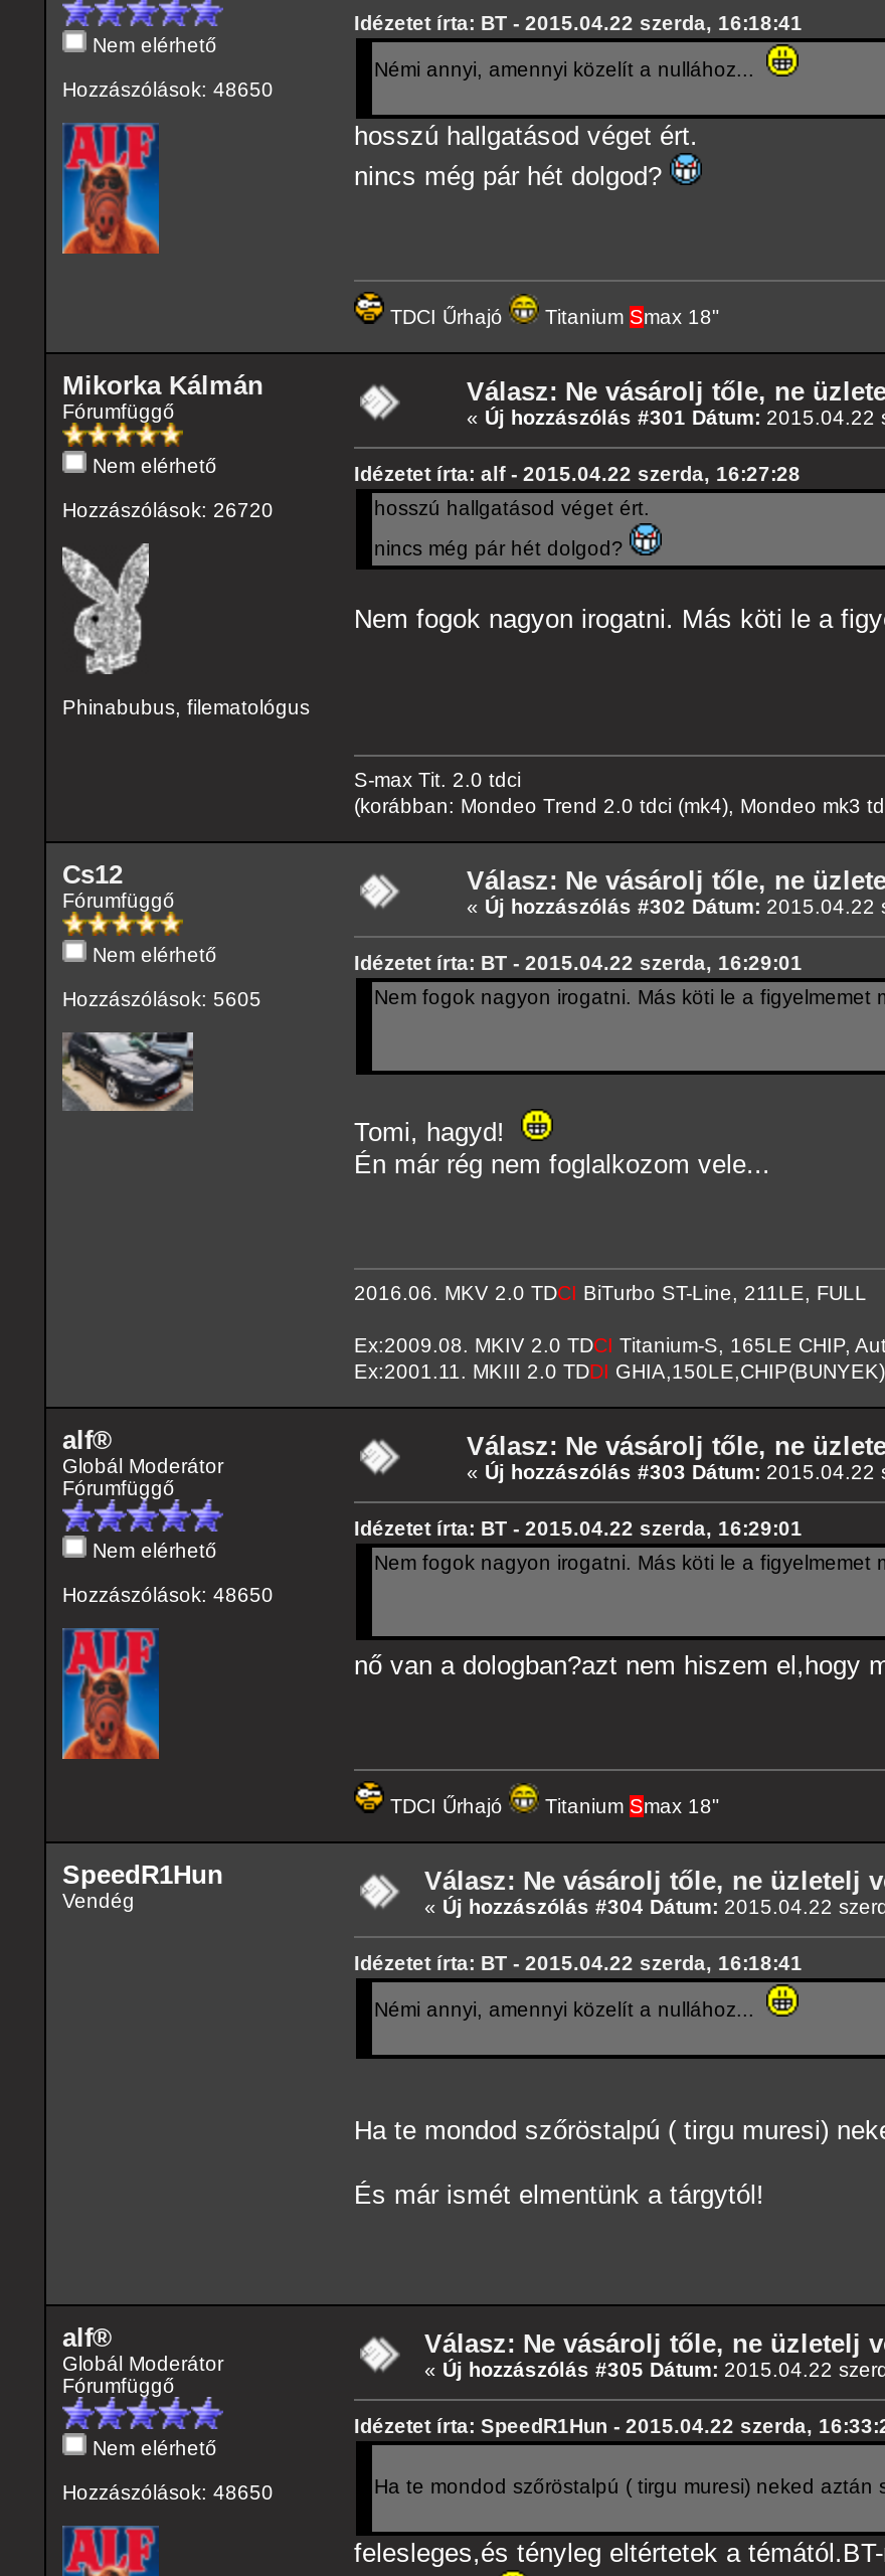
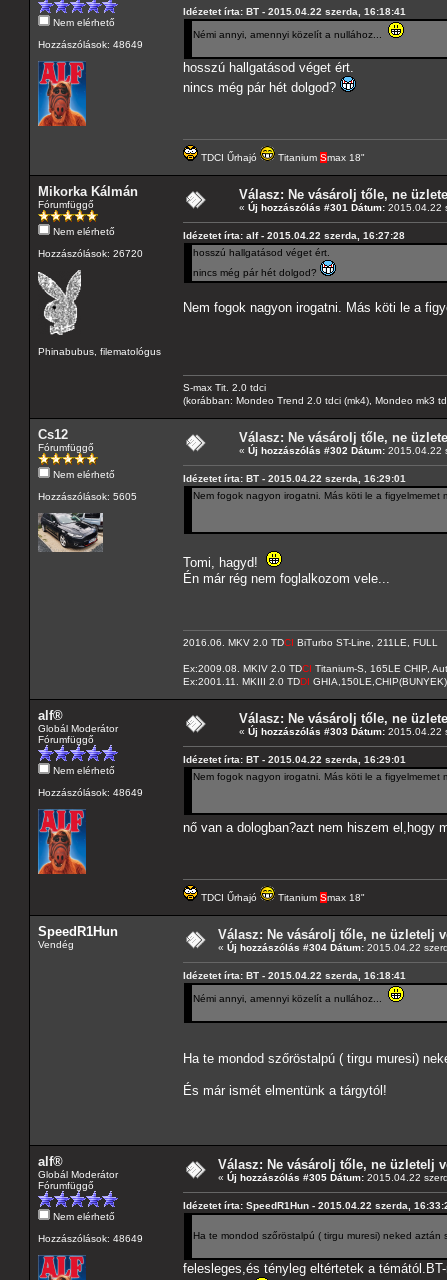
- Hozzászólások: 48650
+ Hozzászólások: 48649

- Hozzászólások: 48650
+ Hozzászólások: 48649

- Hozzászólások: 48650
+ Hozzászólások: 48649
